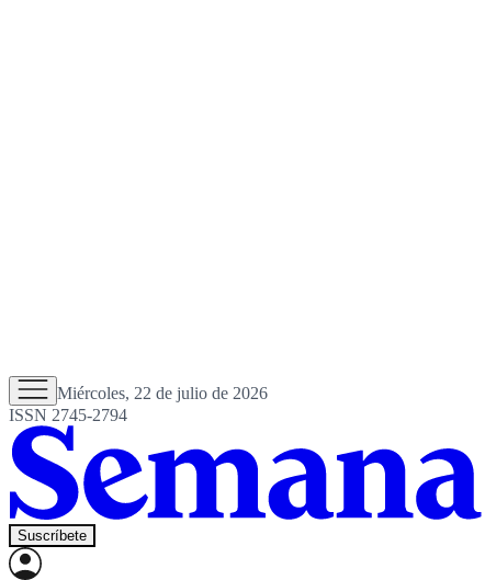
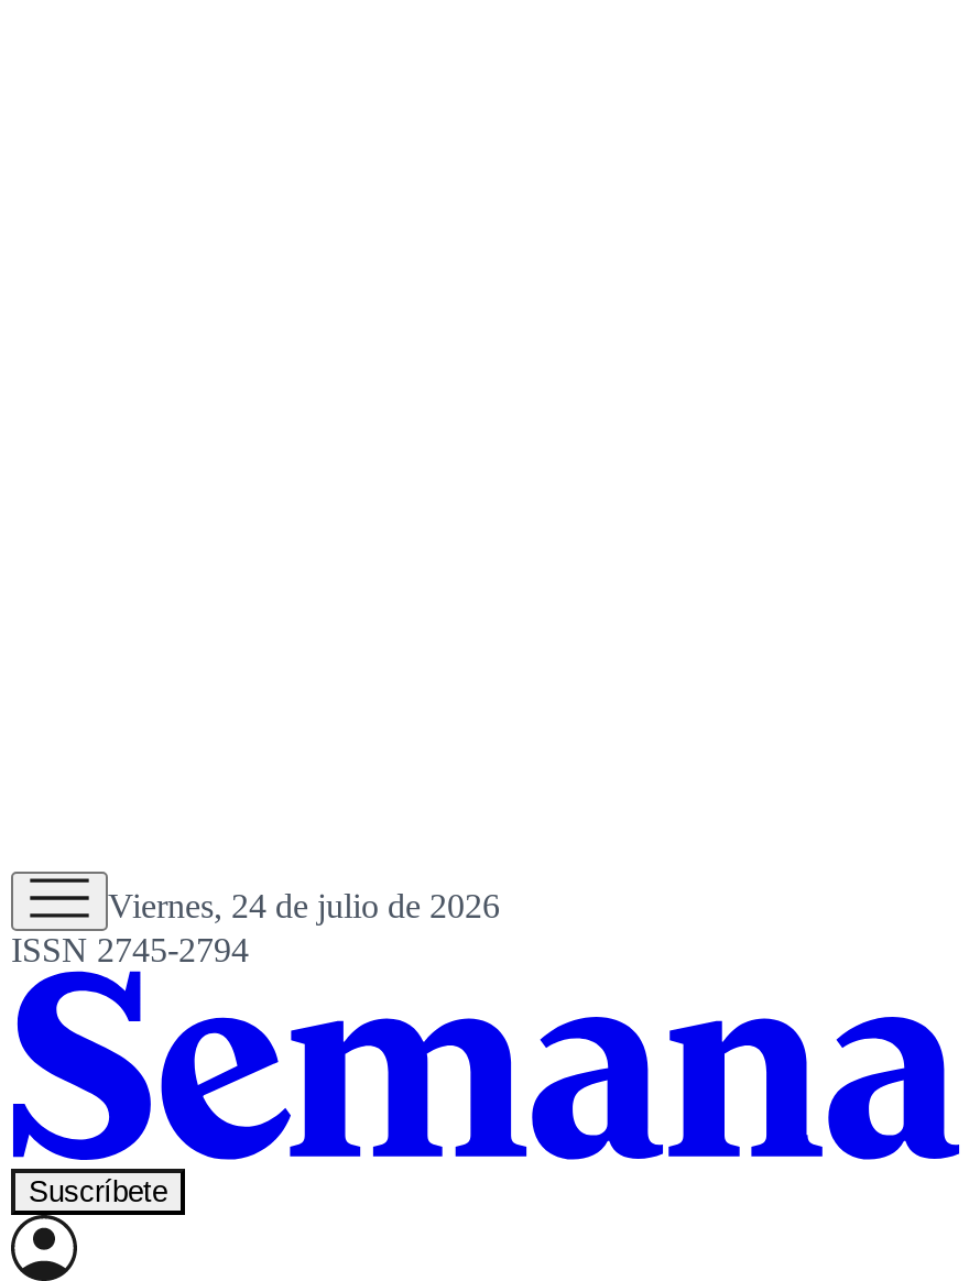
- Miércoles, 22 de julio de 2026
+ Viernes, 24 de julio de 2026
